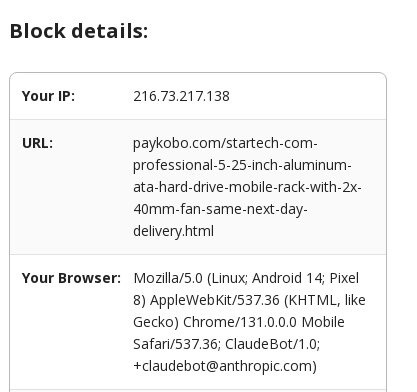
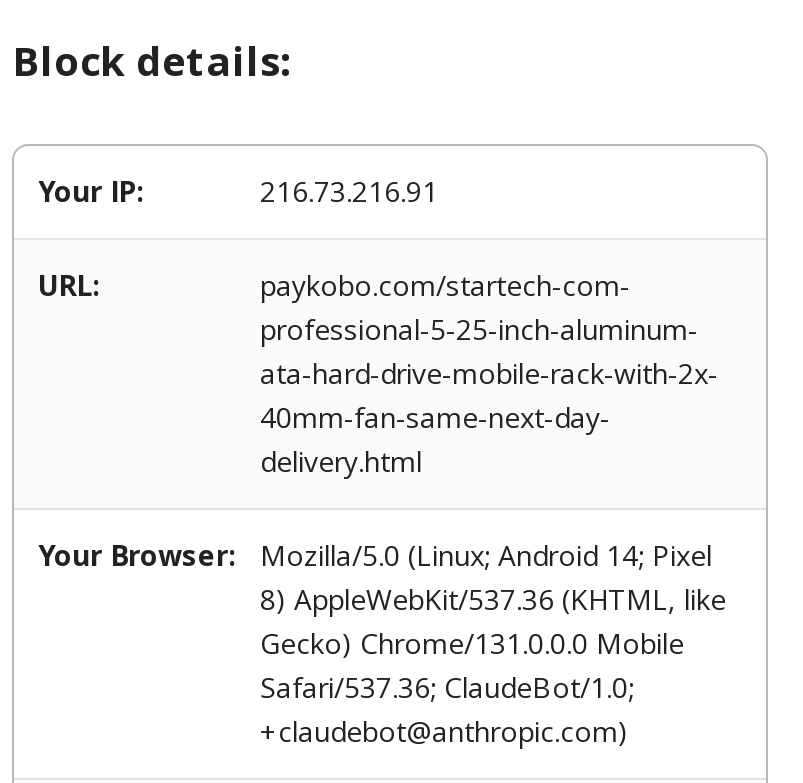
- 216.73.217.138
+ 216.73.216.91
